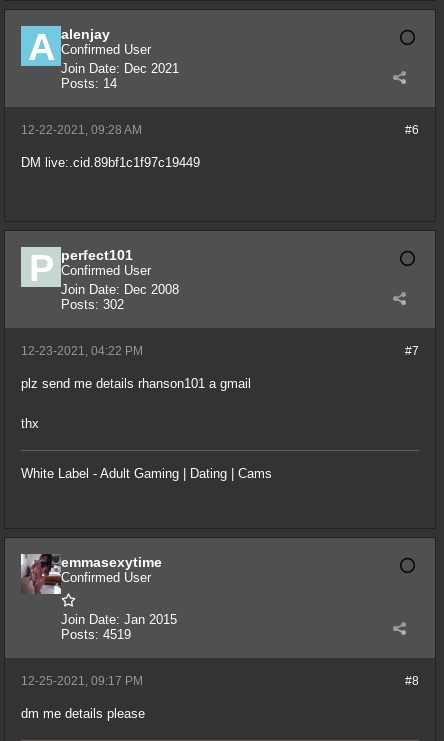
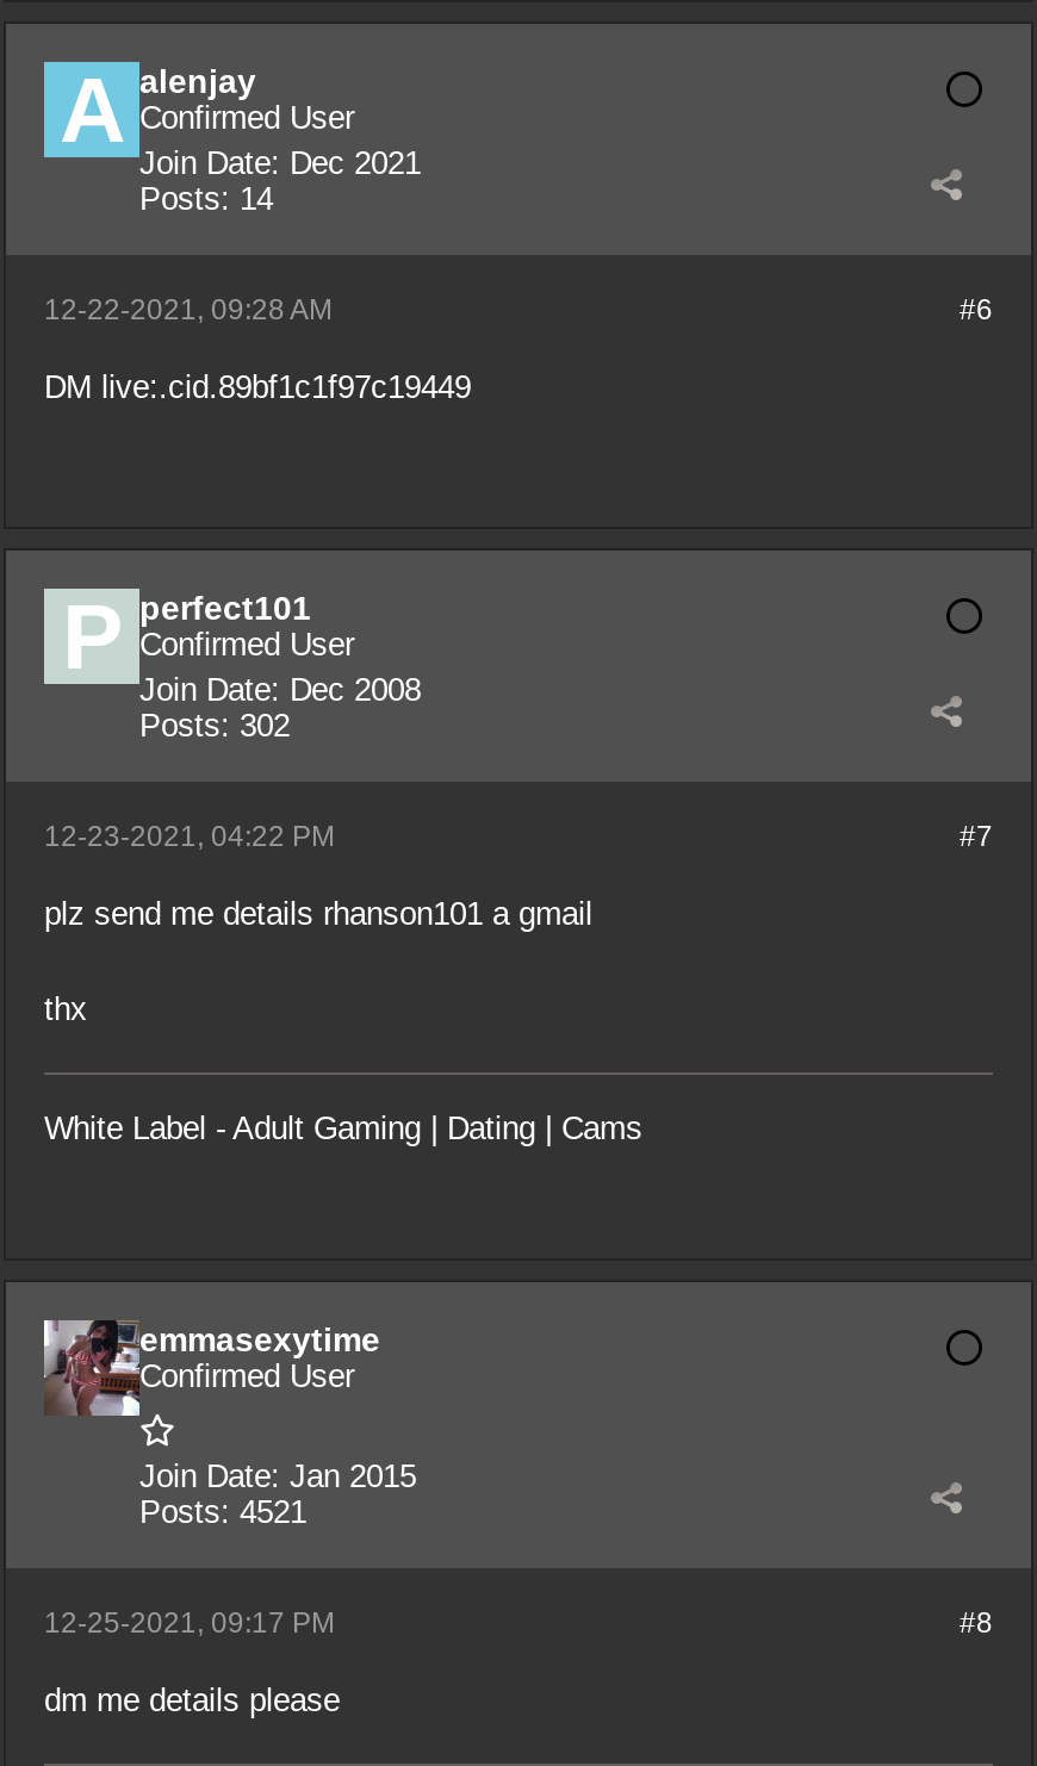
- Posts: 4519
+ Posts: 4521
